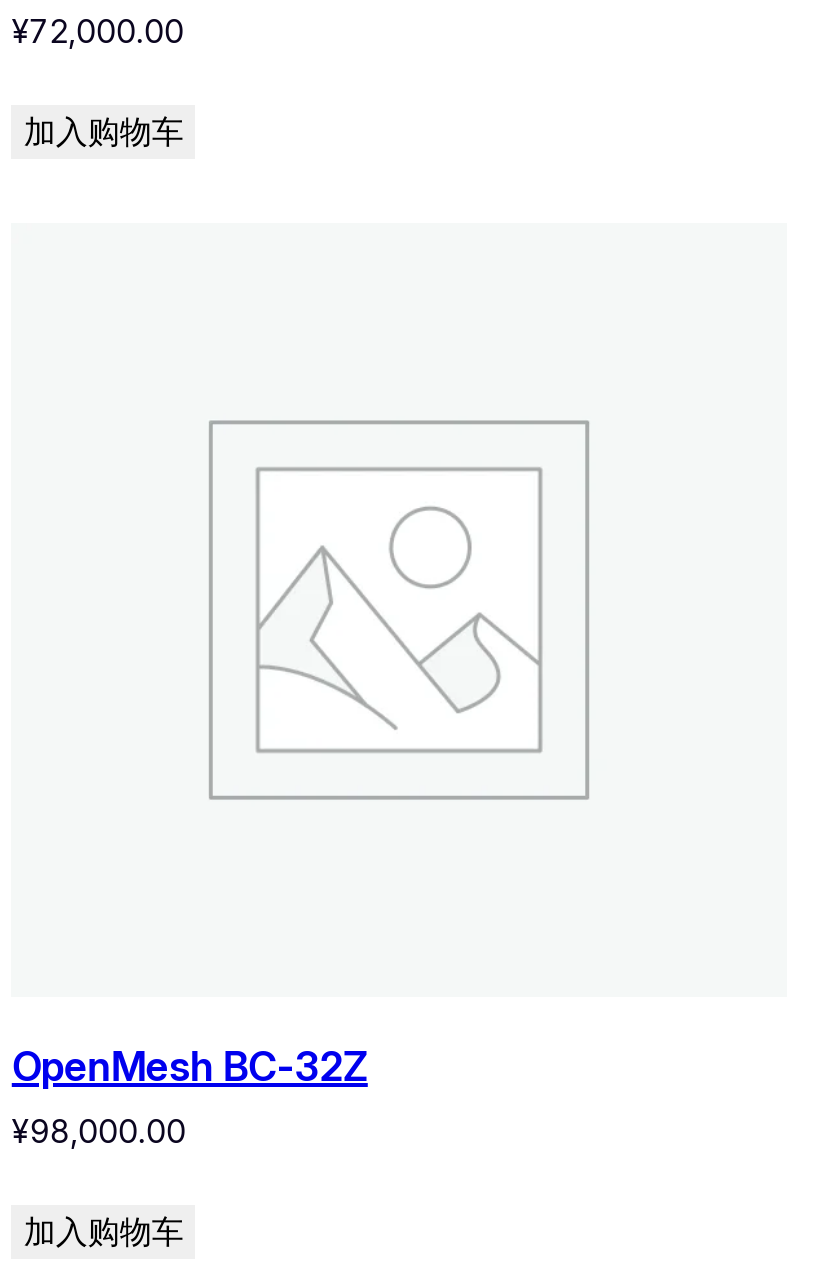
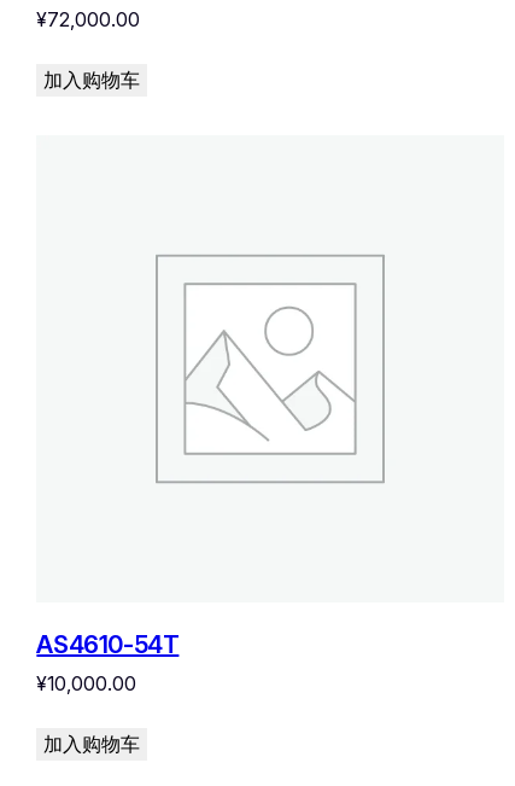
- OpenMesh BC-32Z
- ¥98,000.00
+ AS4610-54T
+ ¥10,000.00
